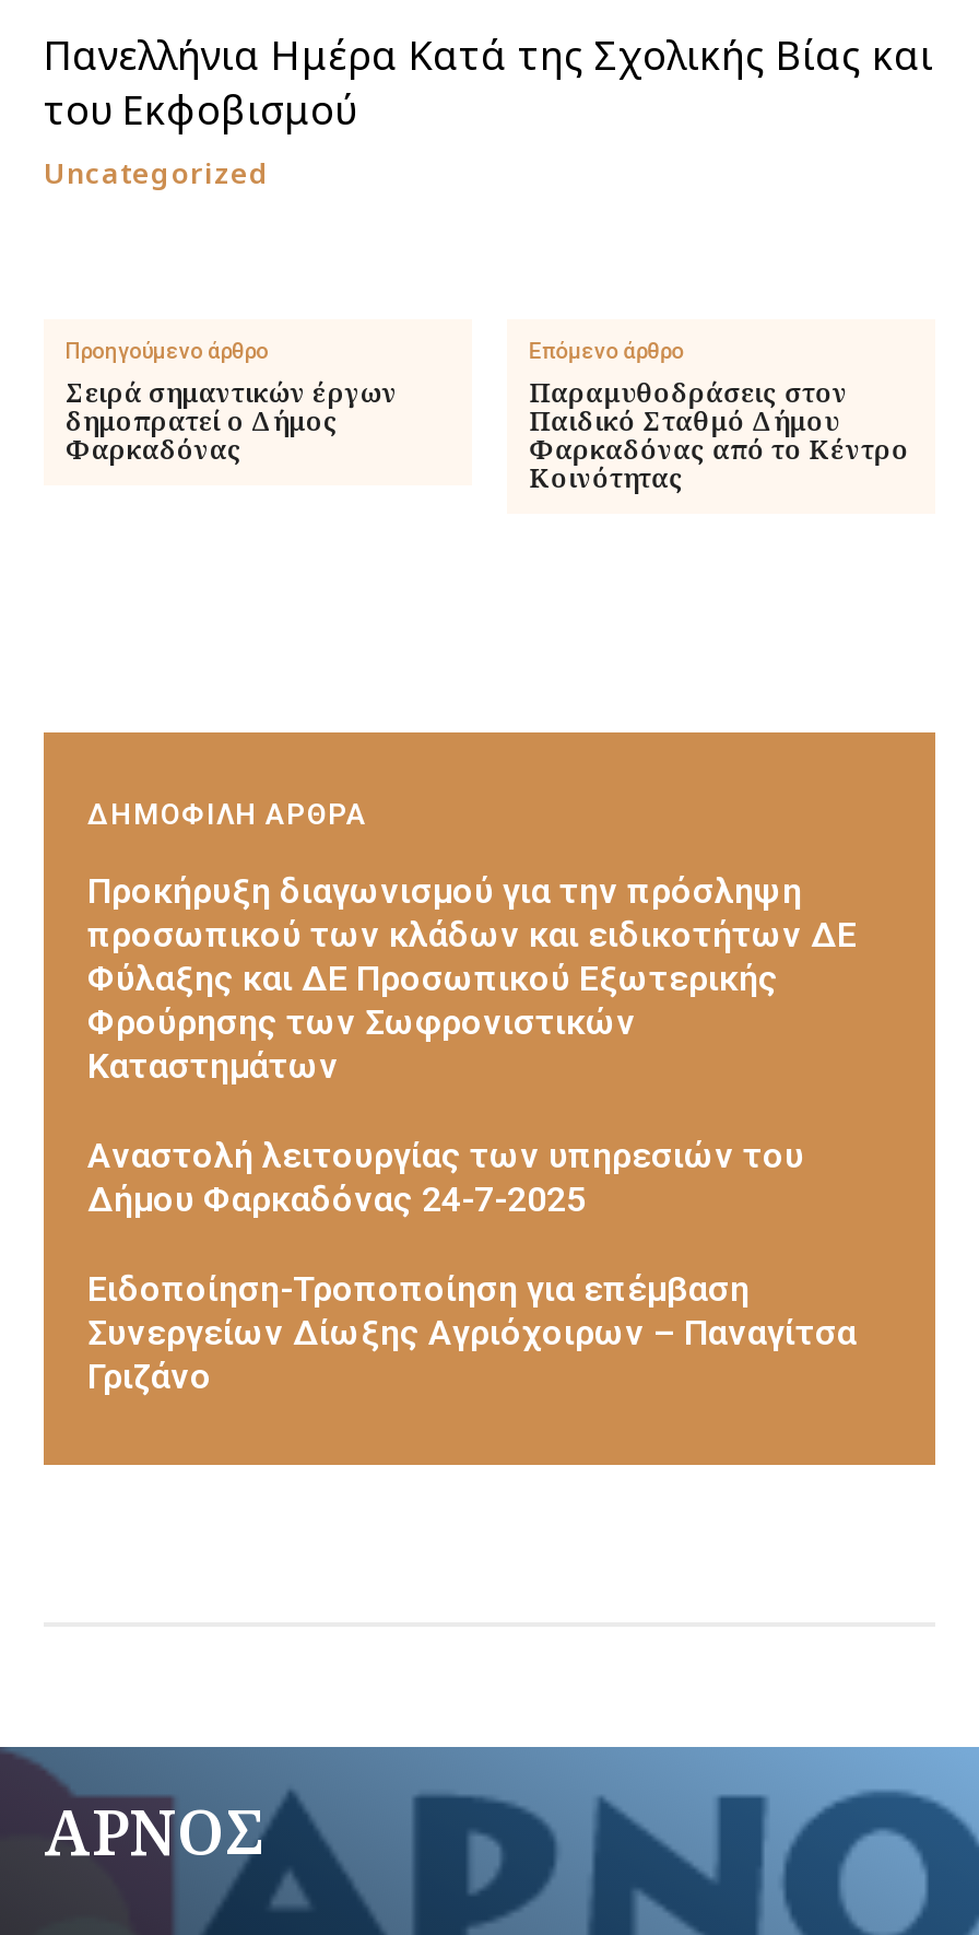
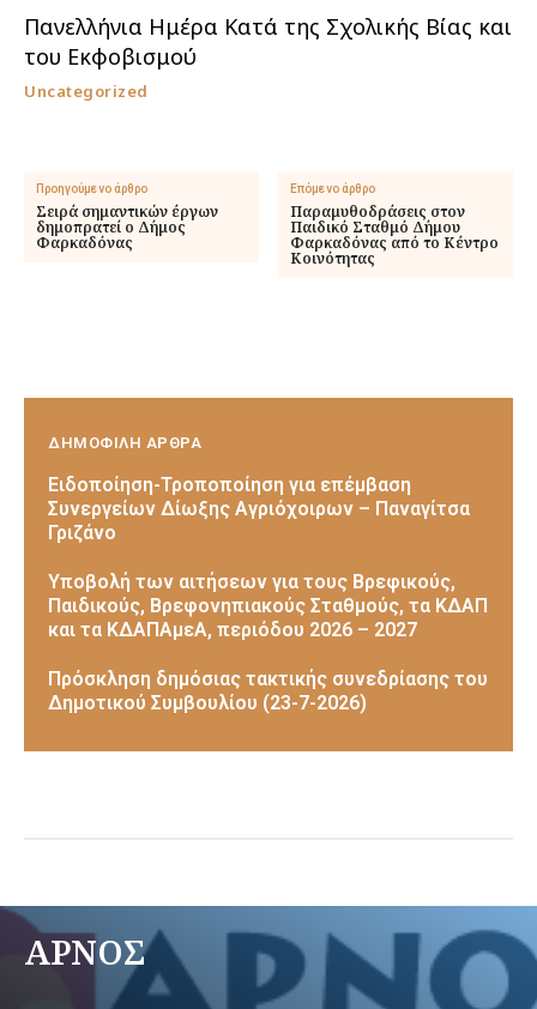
- Προκήρυξη διαγωνισμού για την πρόσληψη
- προσωπικού των κλάδων και ειδικοτήτων ΔΕ
- Φύλαξης και ΔΕ Προσωπικού Εξωτερικής
- Φρούρησης των Σωφρονιστικών
- Καταστημάτων
- Αναστολή λειτουργίας των υπηρεσιών του
- Δήμου Φαρκαδόνας 24-7-2025

moved up: Ειδοποίηση-Τροποποίηση για επέμβαση | Συνεργείων Δίωξης Αγριόχοιρων – Παναγίτσα | Γριζάνο

+ Υποβολή των αιτήσεων για τους Βρεφικούς,
+ Παιδικούς, Βρεφονηπιακούς Σταθμούς, τα ΚΔΑΠ
+ και τα ΚΔΑΠΑμεΑ, περιόδου 2026 – 2027
+ Πρόσκληση δημόσιας τακτικής συνεδρίασης του
+ Δημοτικού Συμβουλίου (23-7-2026)
